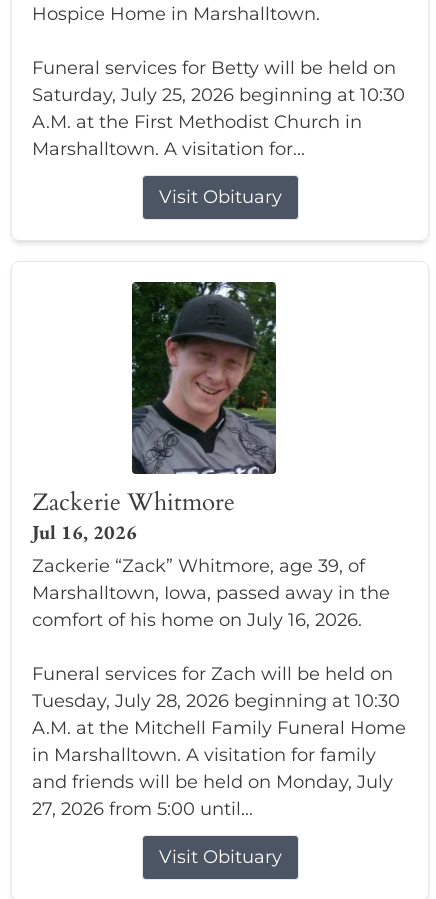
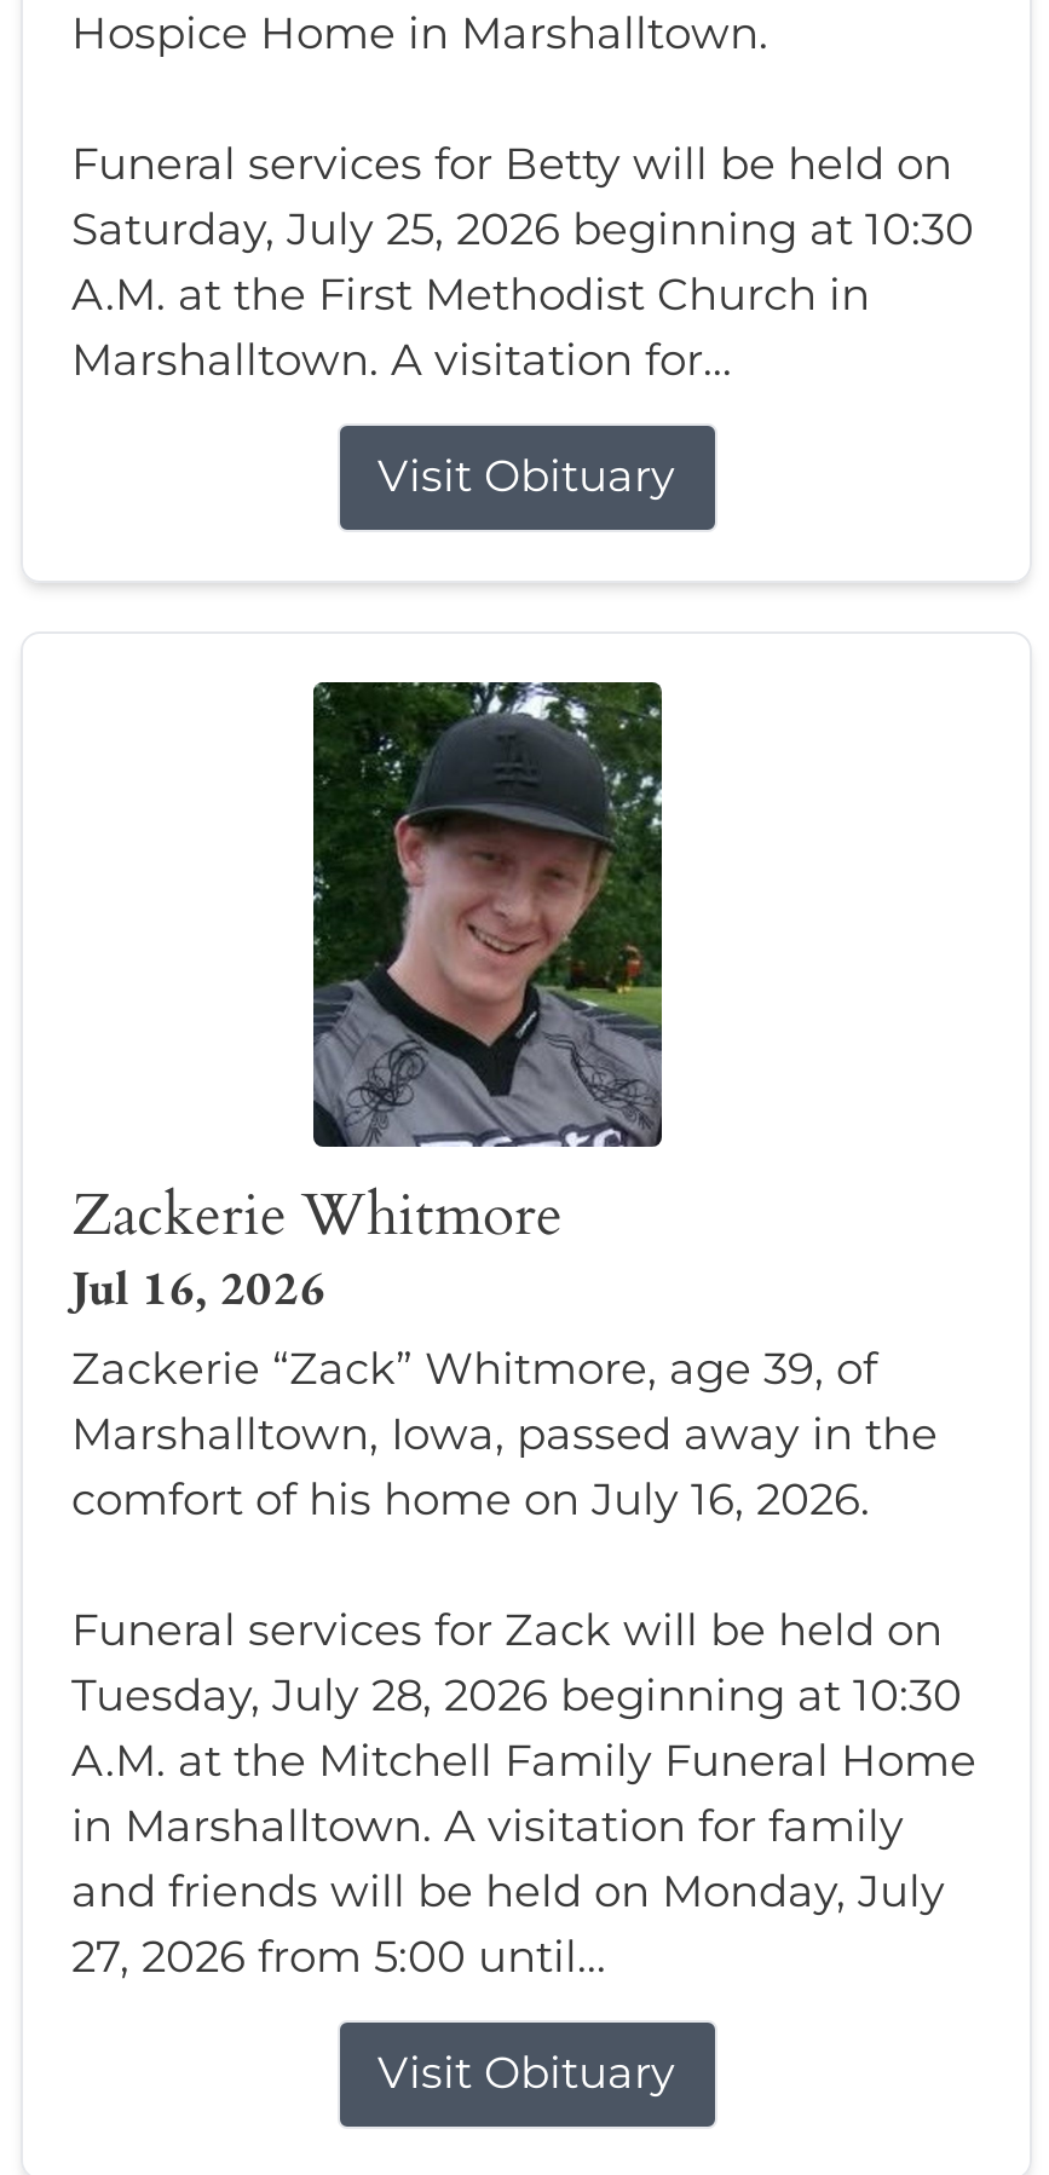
- Funeral services for Zach will be held on
+ Funeral services for Zack will be held on
